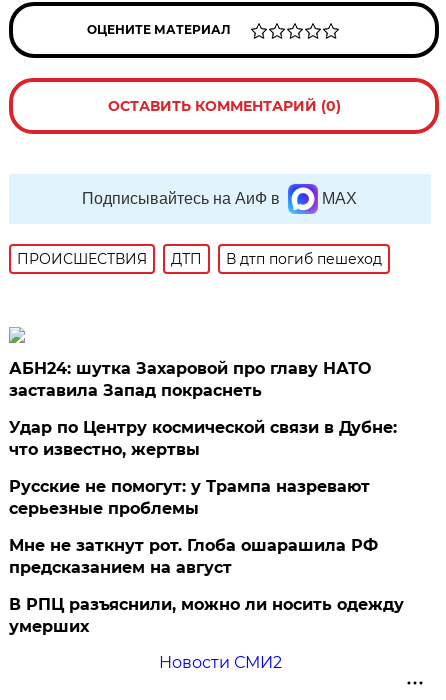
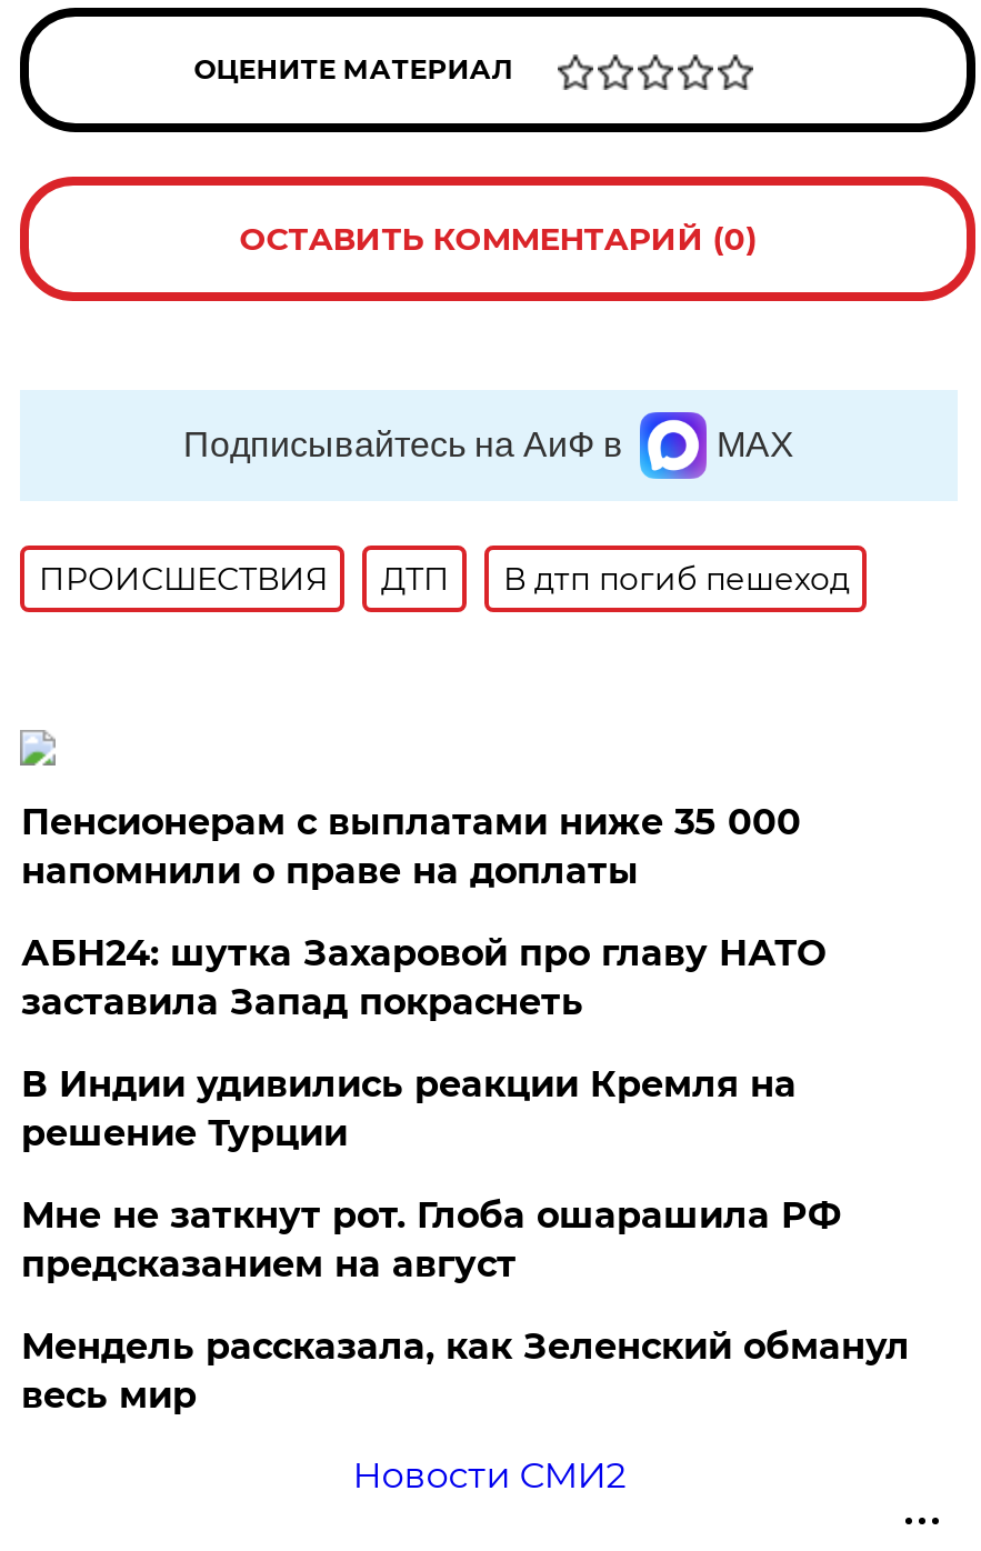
+ Пенсионерам с выплатами ниже 35 000
+ напомнили о праве на доплаты

moved down: АБН24: шутка Захаровой про главу НАТО | заставила Запад покраснеть

- Удар по Центру космической связи в Дубне:
- что известно, жертвы
- Русские не помогут: у Трампа назревают
- серьезные проблемы
+ В Индии удивились реакции Кремля на
+ решение Турции

- В РПЦ разъяснили, можно ли носить одежду
- умерших
+ Мендель рассказала, как Зеленский обманул
+ весь мир
